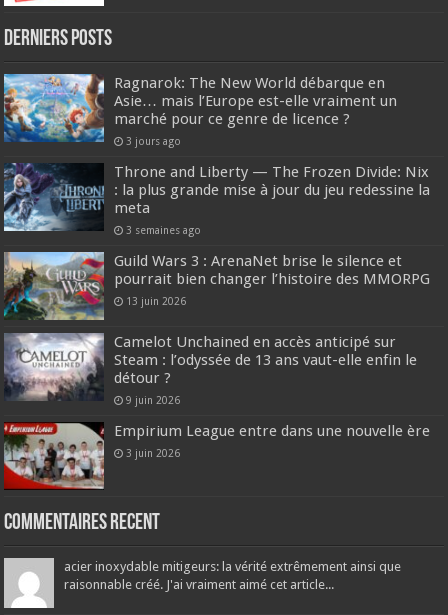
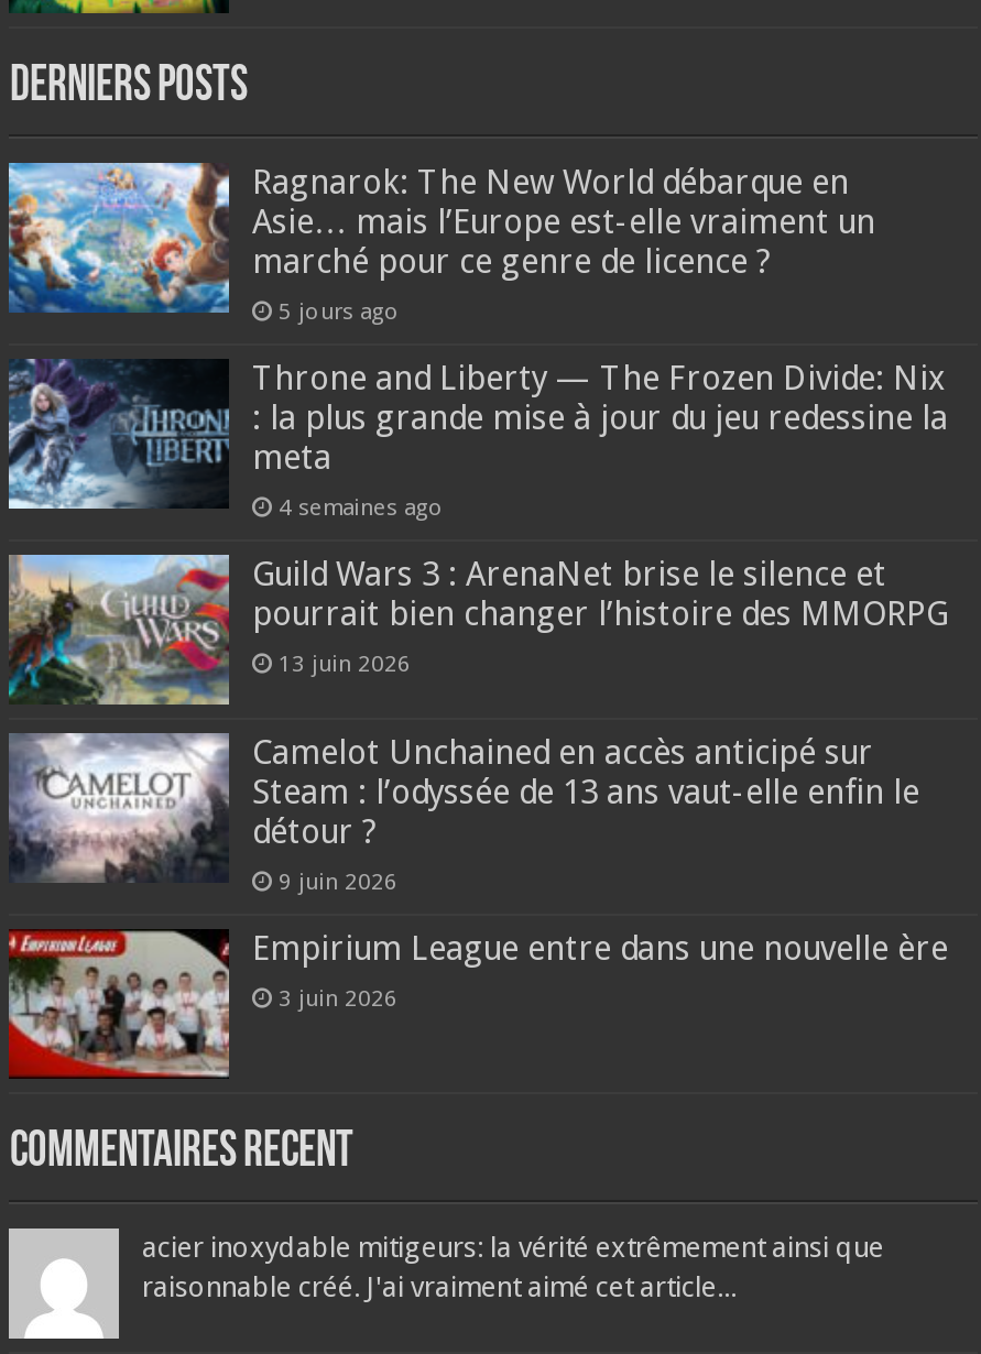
- 3 jours ago
+ 5 jours ago

- 3 semaines ago
+ 4 semaines ago
